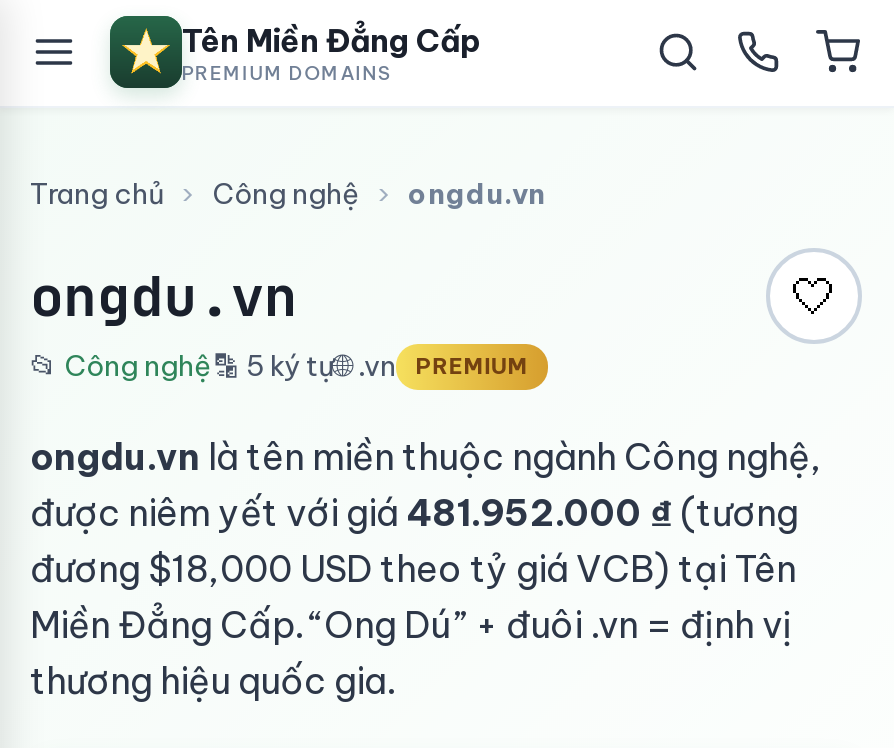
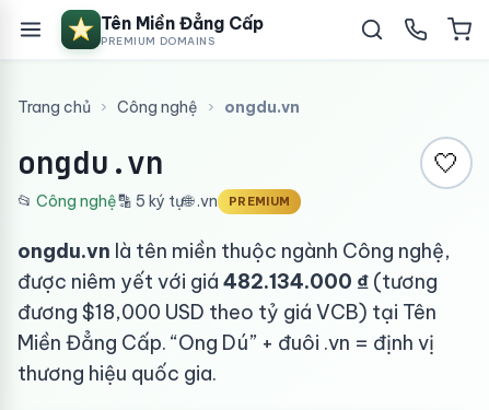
- được niêm yết với giá 481.952.000 ₫ (tương
+ được niêm yết với giá 482.134.000 ₫ (tương
